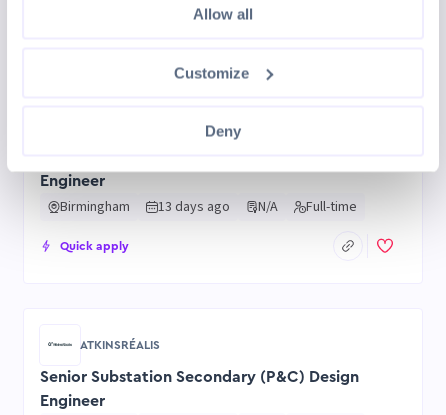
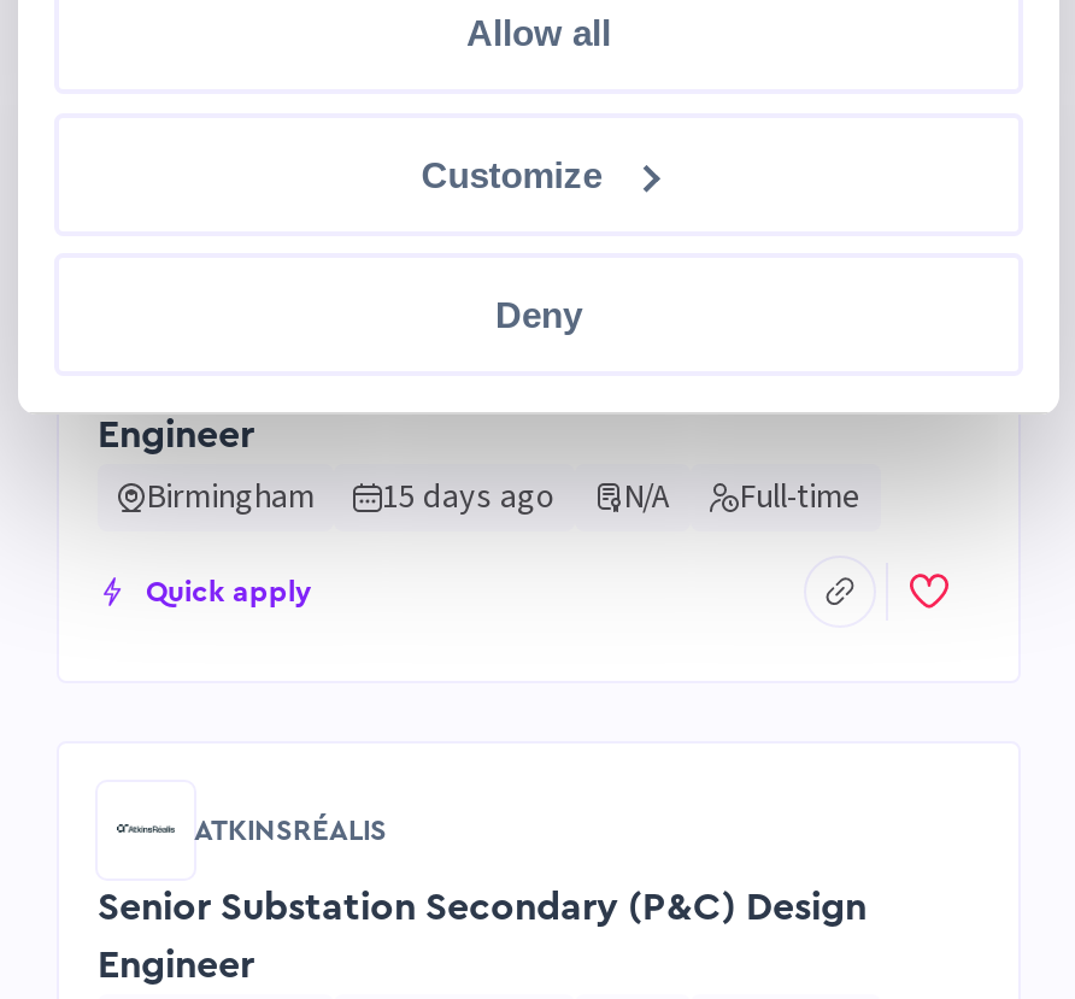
- Birmingham 13 days ago N/A Full-time
+ Birmingham 15 days ago N/A Full-time
